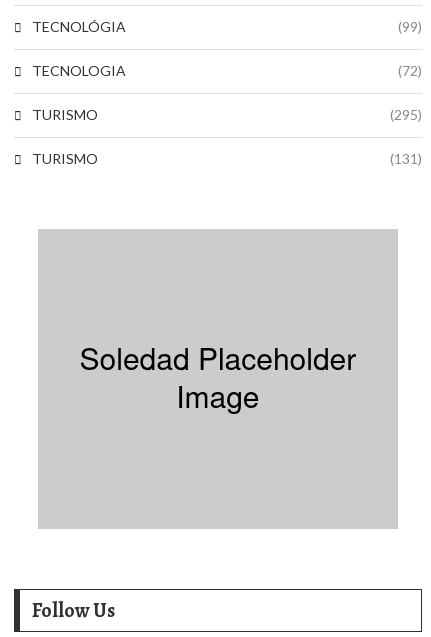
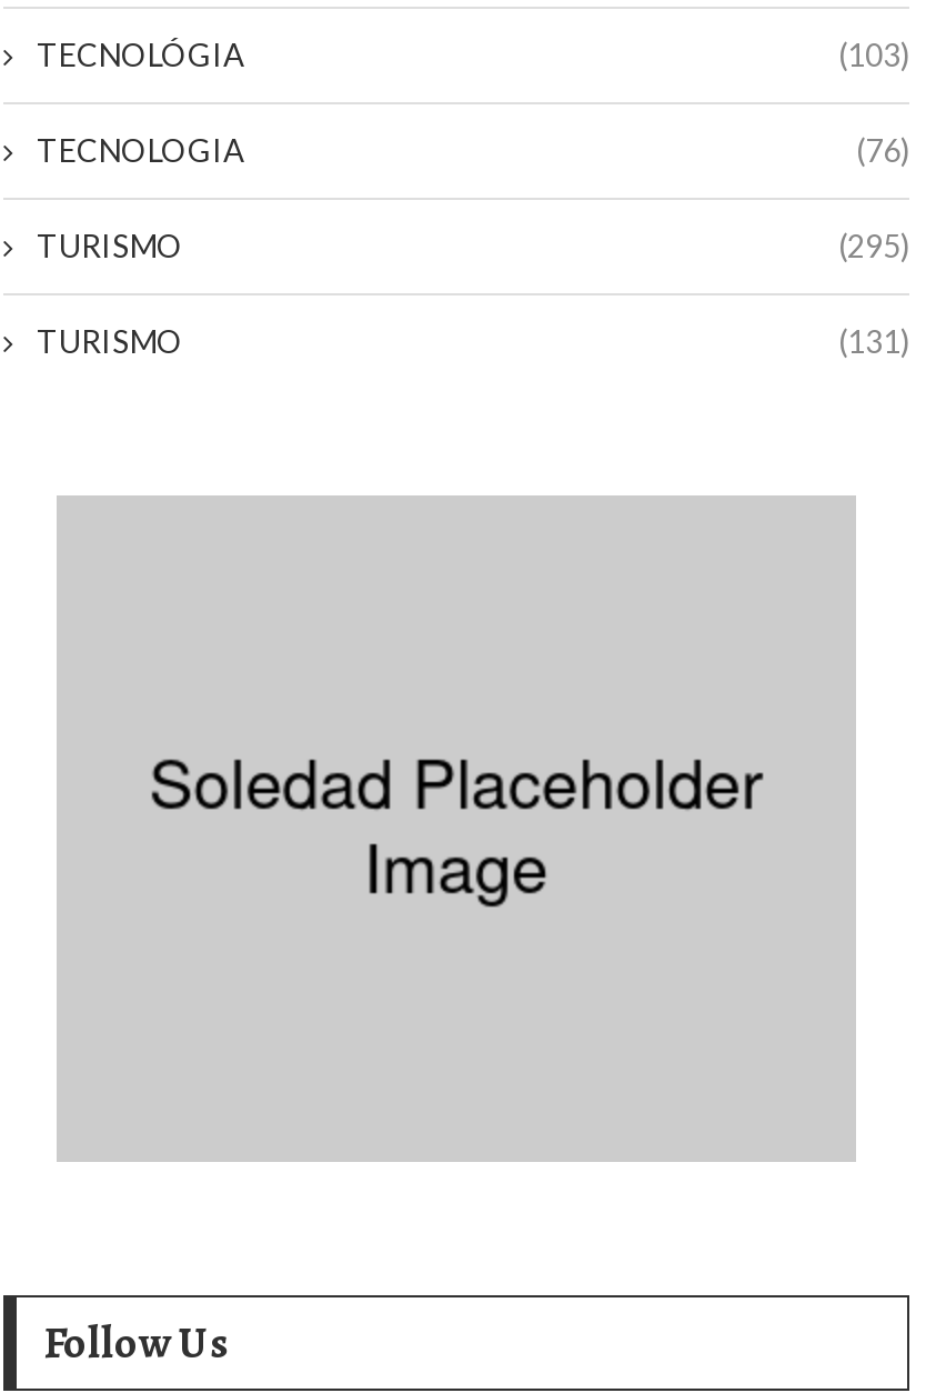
- (99)
+ (103)

- (72)
+ (76)
